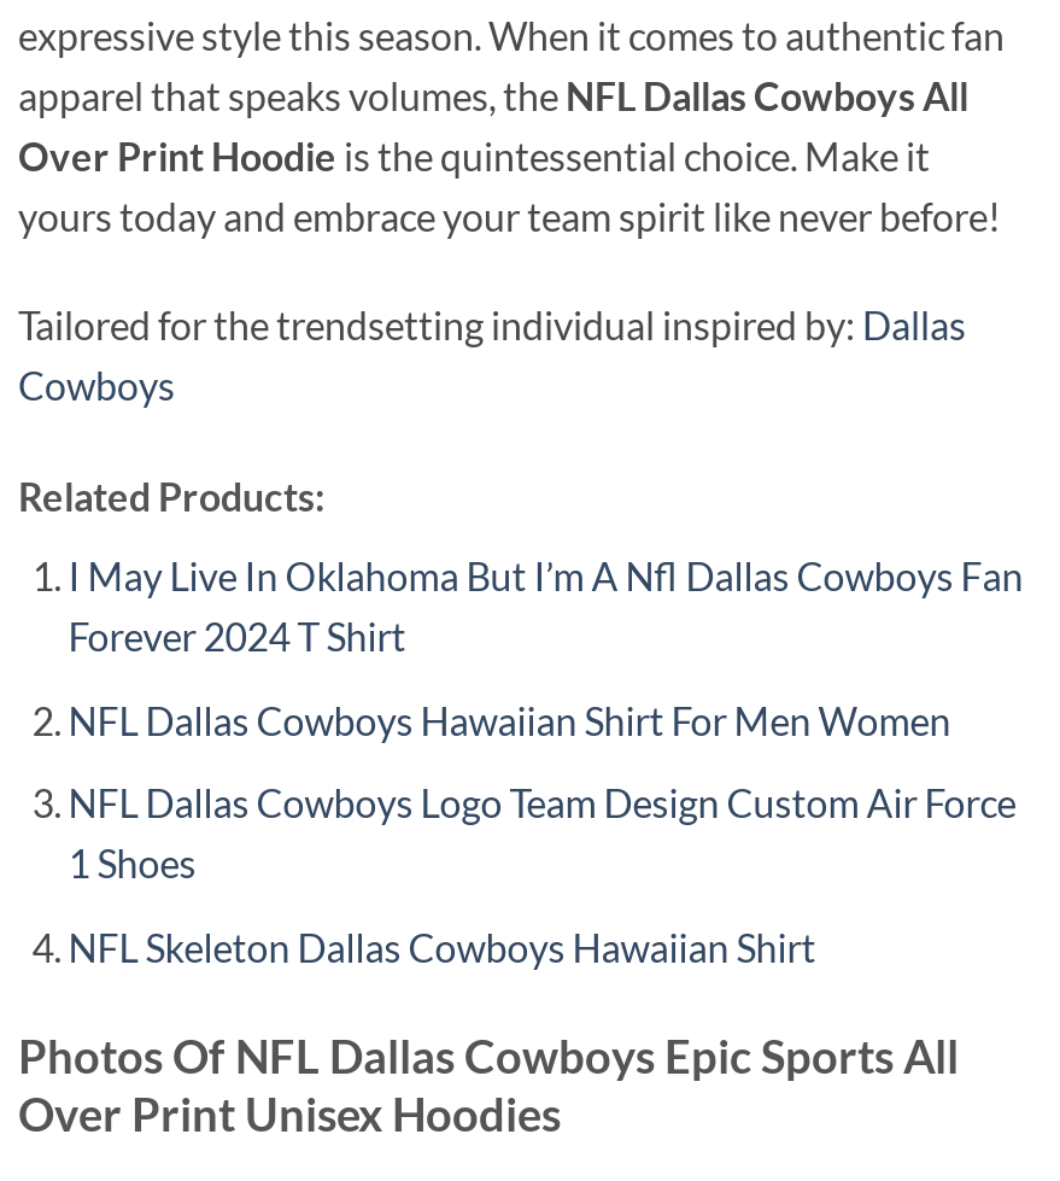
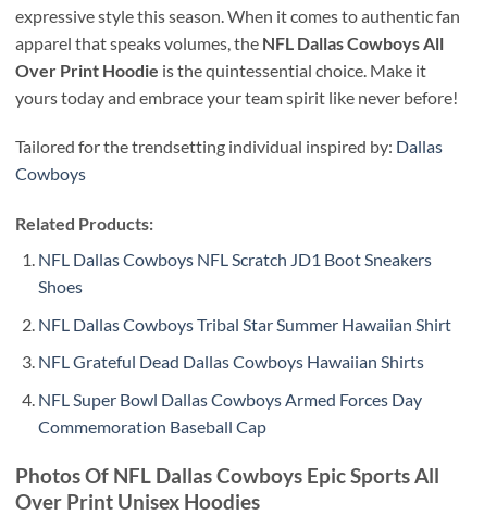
- I May Live In Oklahoma But I’m A Nfl Dallas Cowboys Fan
- Forever 2024 T Shirt
+ NFL Dallas Cowboys NFL Scratch JD1 Boot Sneakers
+ Shoes

- NFL Dallas Cowboys Hawaiian Shirt For Men Women
+ NFL Dallas Cowboys Tribal Star Summer Hawaiian Shirt

- NFL Dallas Cowboys Logo Team Design Custom Air Force
- 1 Shoes
+ NFL Grateful Dead Dallas Cowboys Hawaiian Shirts

- NFL Skeleton Dallas Cowboys Hawaiian Shirt
+ NFL Super Bowl Dallas Cowboys Armed Forces Day
+ Commemoration Baseball Cap
